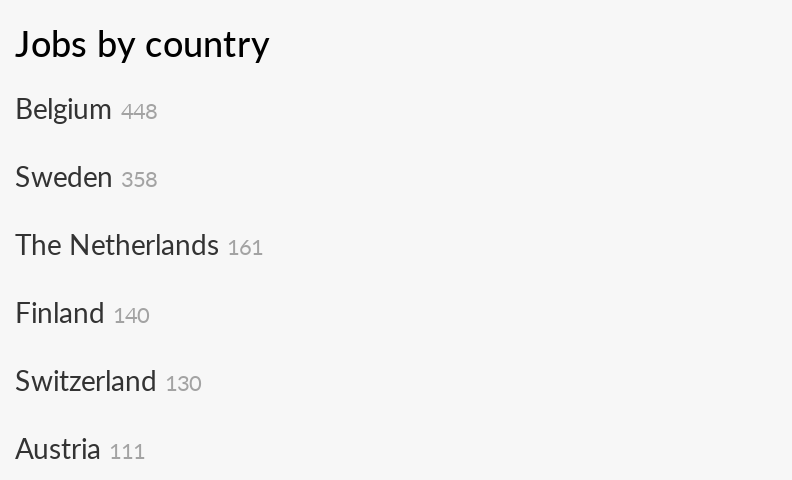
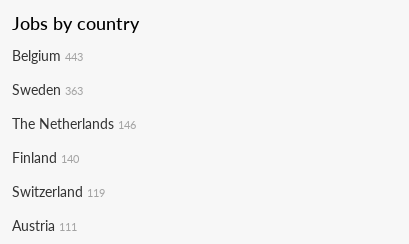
- Belgium 448
+ Belgium 443

- Sweden 358
+ Sweden 363

- The Netherlands 161
+ The Netherlands 146

- Switzerland 130
+ Switzerland 119
